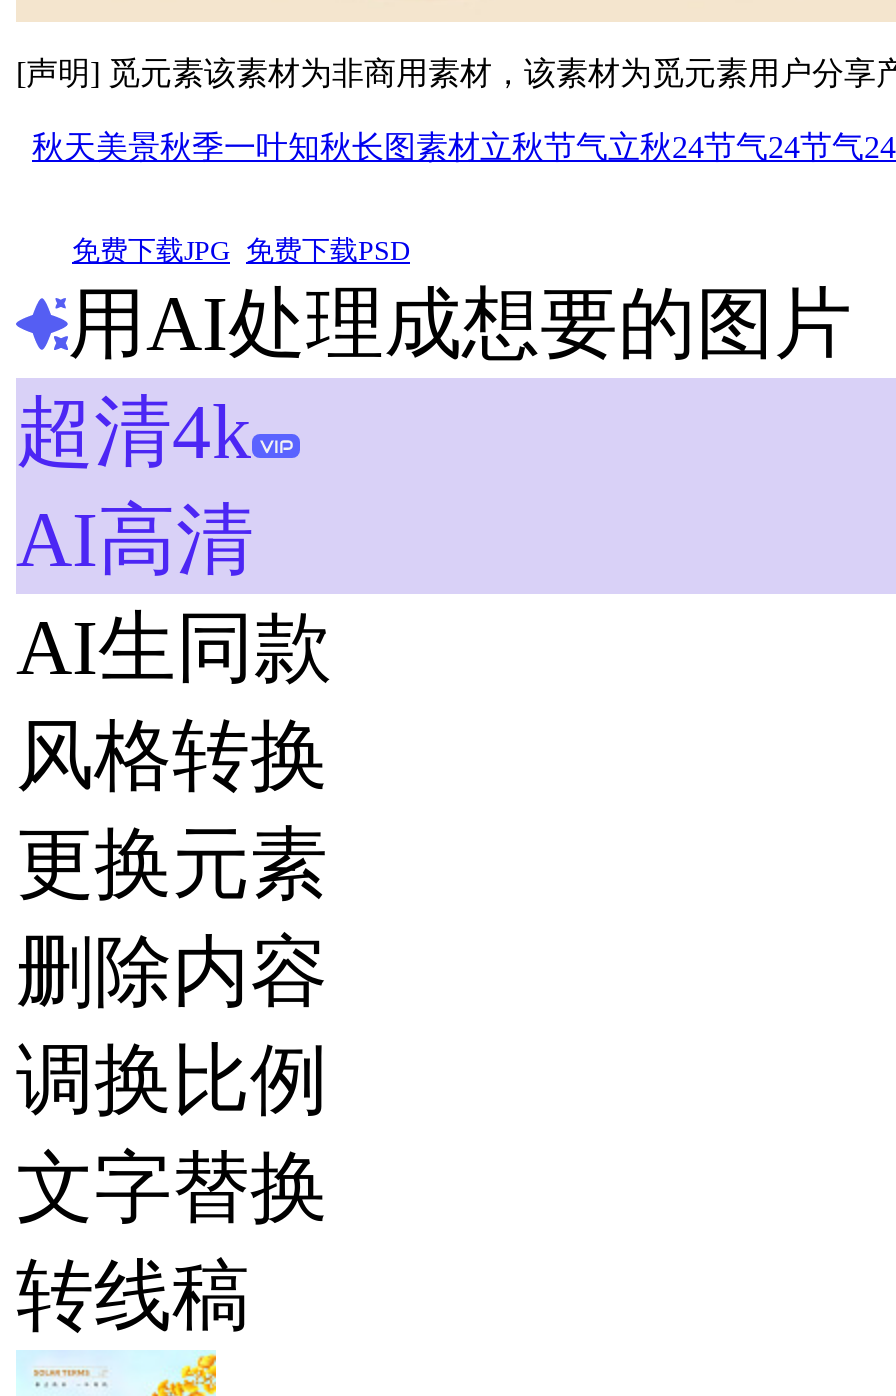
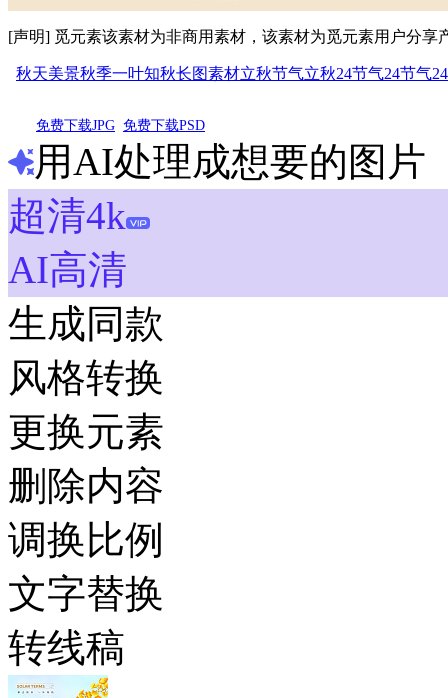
- AI生同款
+ 生成同款
